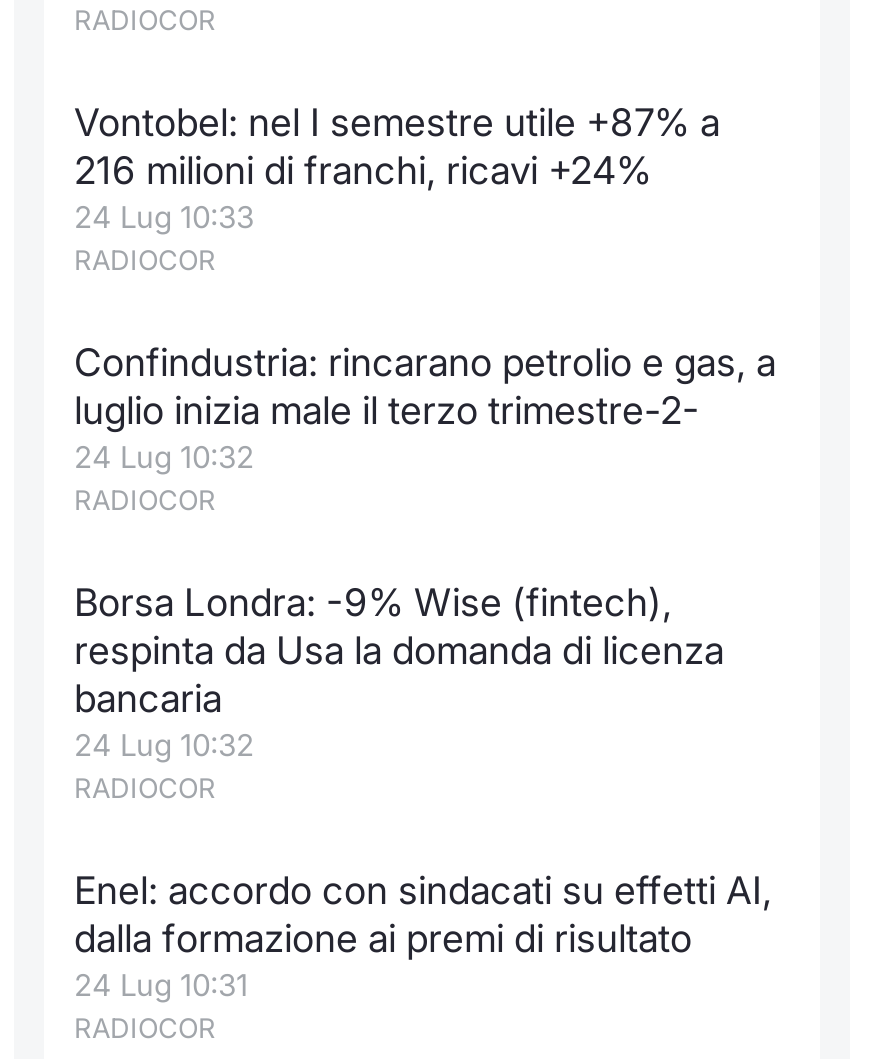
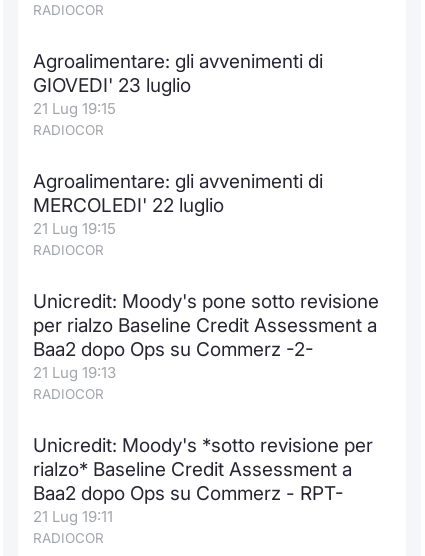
- Vontobel: nel I semestre utile +87% a
- 216 milioni di franchi, ricavi +24%
- 24 Lug 10:33
+ Agroalimentare: gli avvenimenti di
+ GIOVEDI' 23 luglio
+ 21 Lug 19:15

- Confindustria: rincarano petrolio e gas, a
- luglio inizia male il terzo trimestre-2-
- 24 Lug 10:32
+ Agroalimentare: gli avvenimenti di
+ MERCOLEDI' 22 luglio
+ 21 Lug 19:15

- Borsa Londra: -9% Wise (fintech),
- respinta da Usa la domanda di licenza
- bancaria
- 24 Lug 10:32
+ Unicredit: Moody's pone sotto revisione
+ per rialzo Baseline Credit Assessment a
+ Baa2 dopo Ops su Commerz -2-
+ 21 Lug 19:13

- Enel: accordo con sindacati su effetti AI,
- dalla formazione ai premi di risultato
- 24 Lug 10:31
+ Unicredit: Moody's *sotto revisione per
+ rialzo* Baseline Credit Assessment a
+ Baa2 dopo Ops su Commerz - RPT-
+ 21 Lug 19:11
